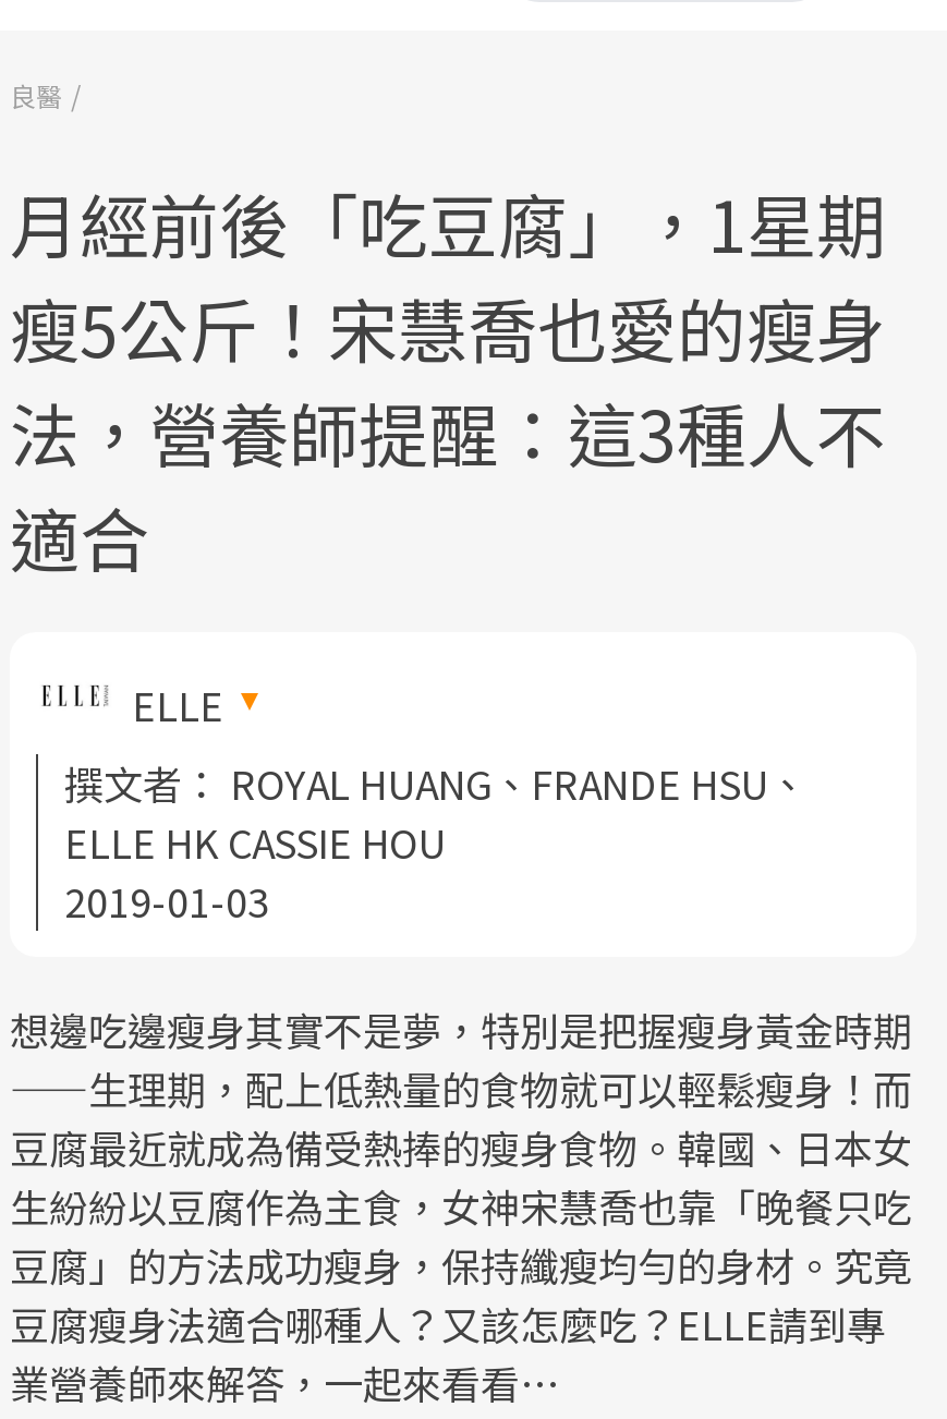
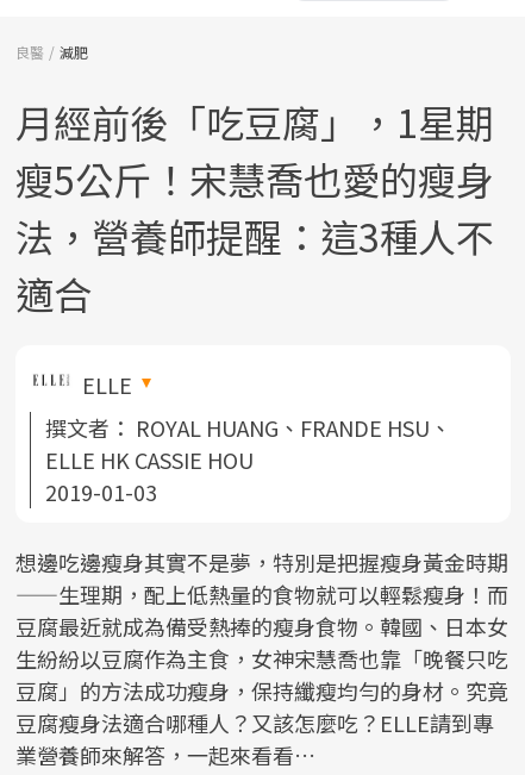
+ 減肥
